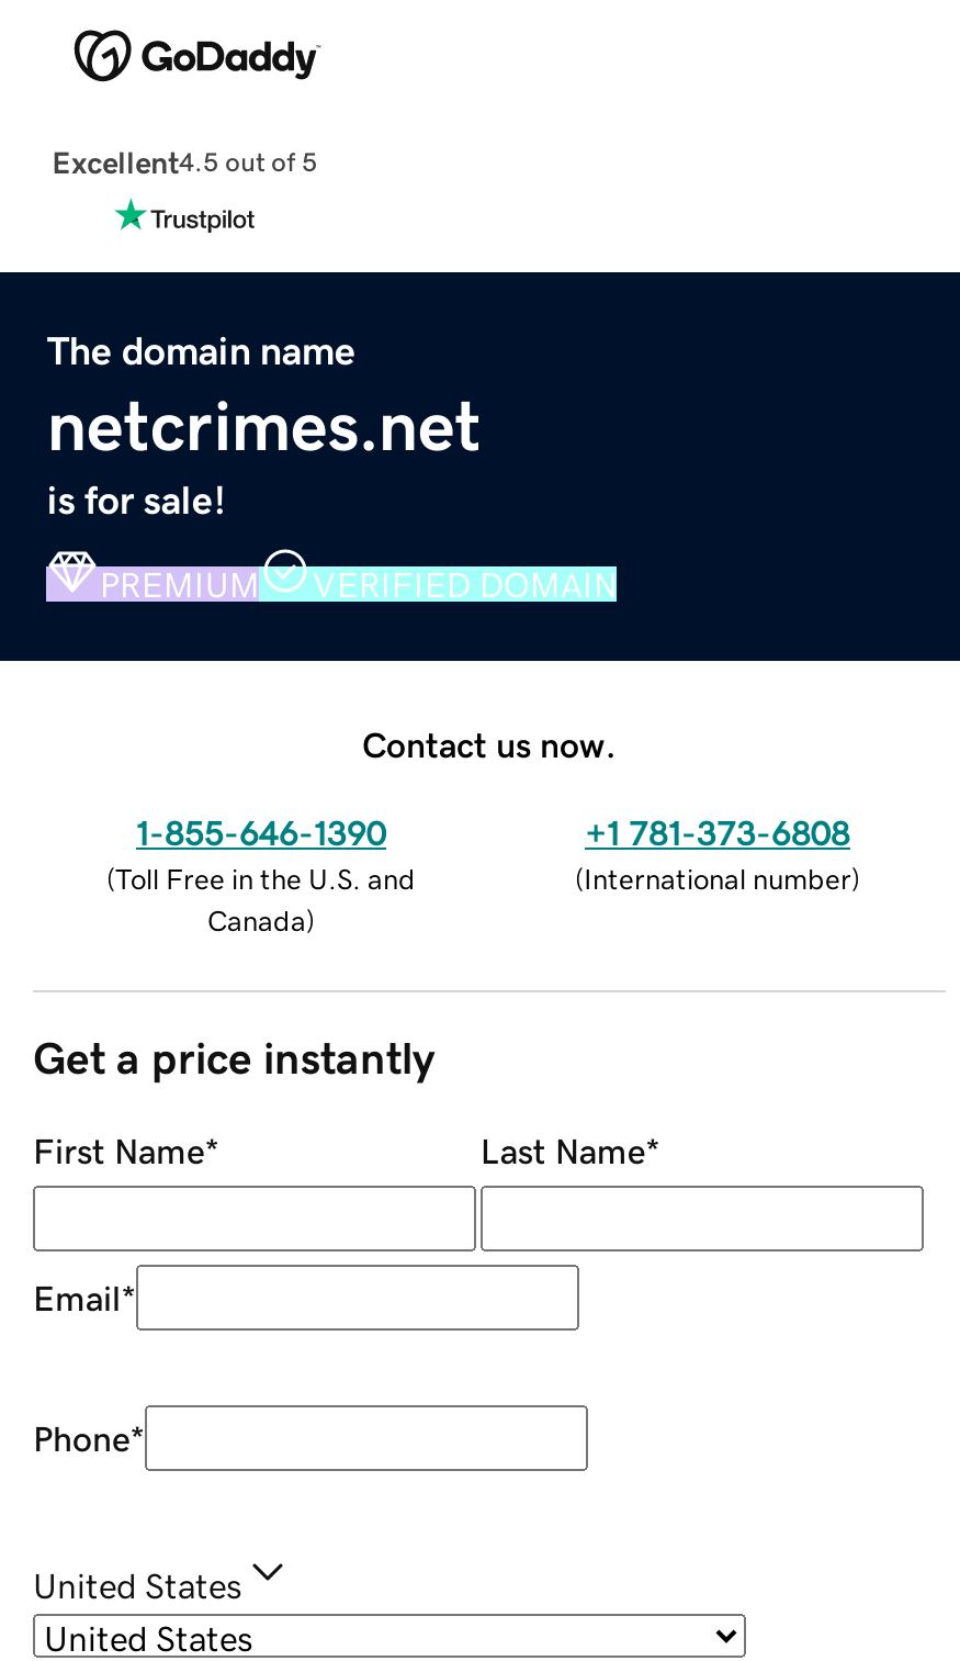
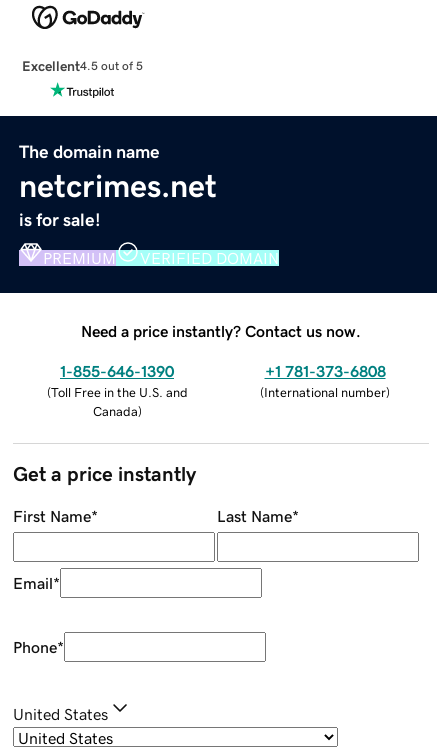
- Contact us now.
+ Need a price instantly? Contact us now.
